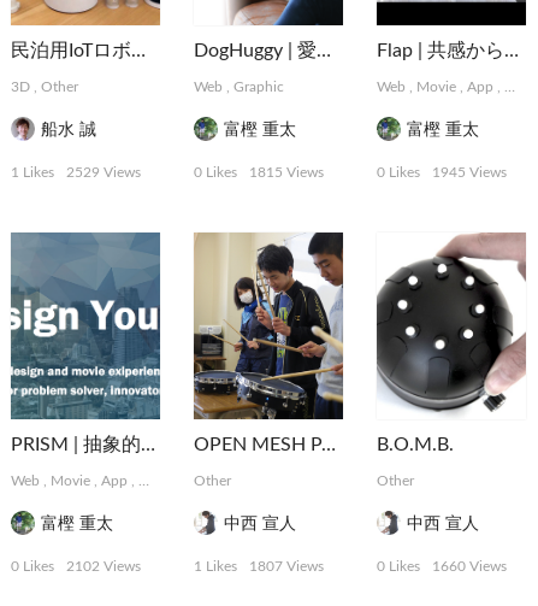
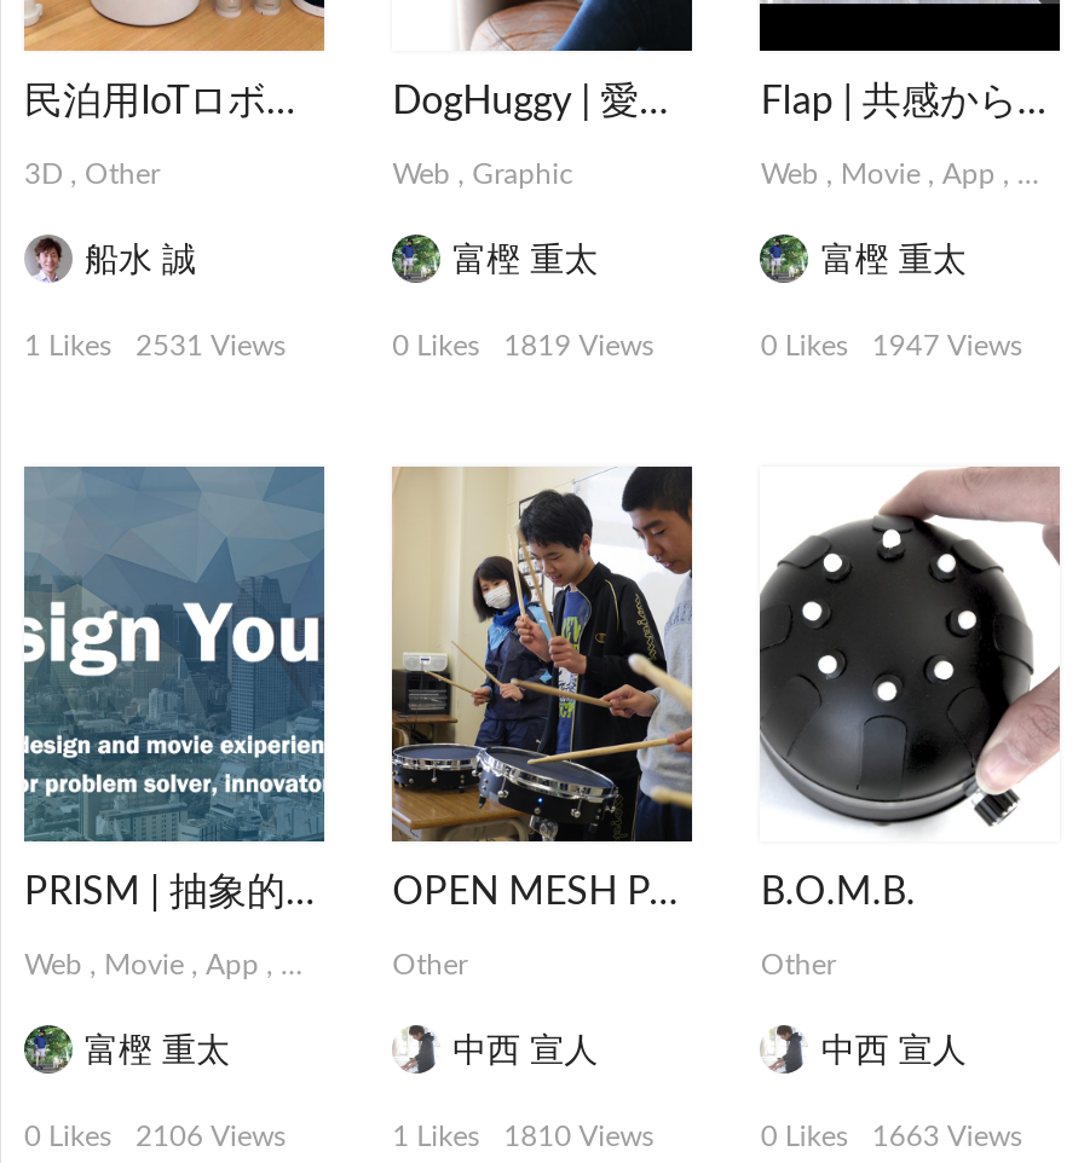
- 1 Likes 2529 Views
+ 1 Likes 2531 Views

- 1815 Views
+ 1819 Views

- 1945 Views
+ 1947 Views

- 0 Likes 2102 Views
+ 0 Likes 2106 Views

- 1 Likes 1807 Views
+ 1 Likes 1810 Views

- 1660 Views
+ 1663 Views
